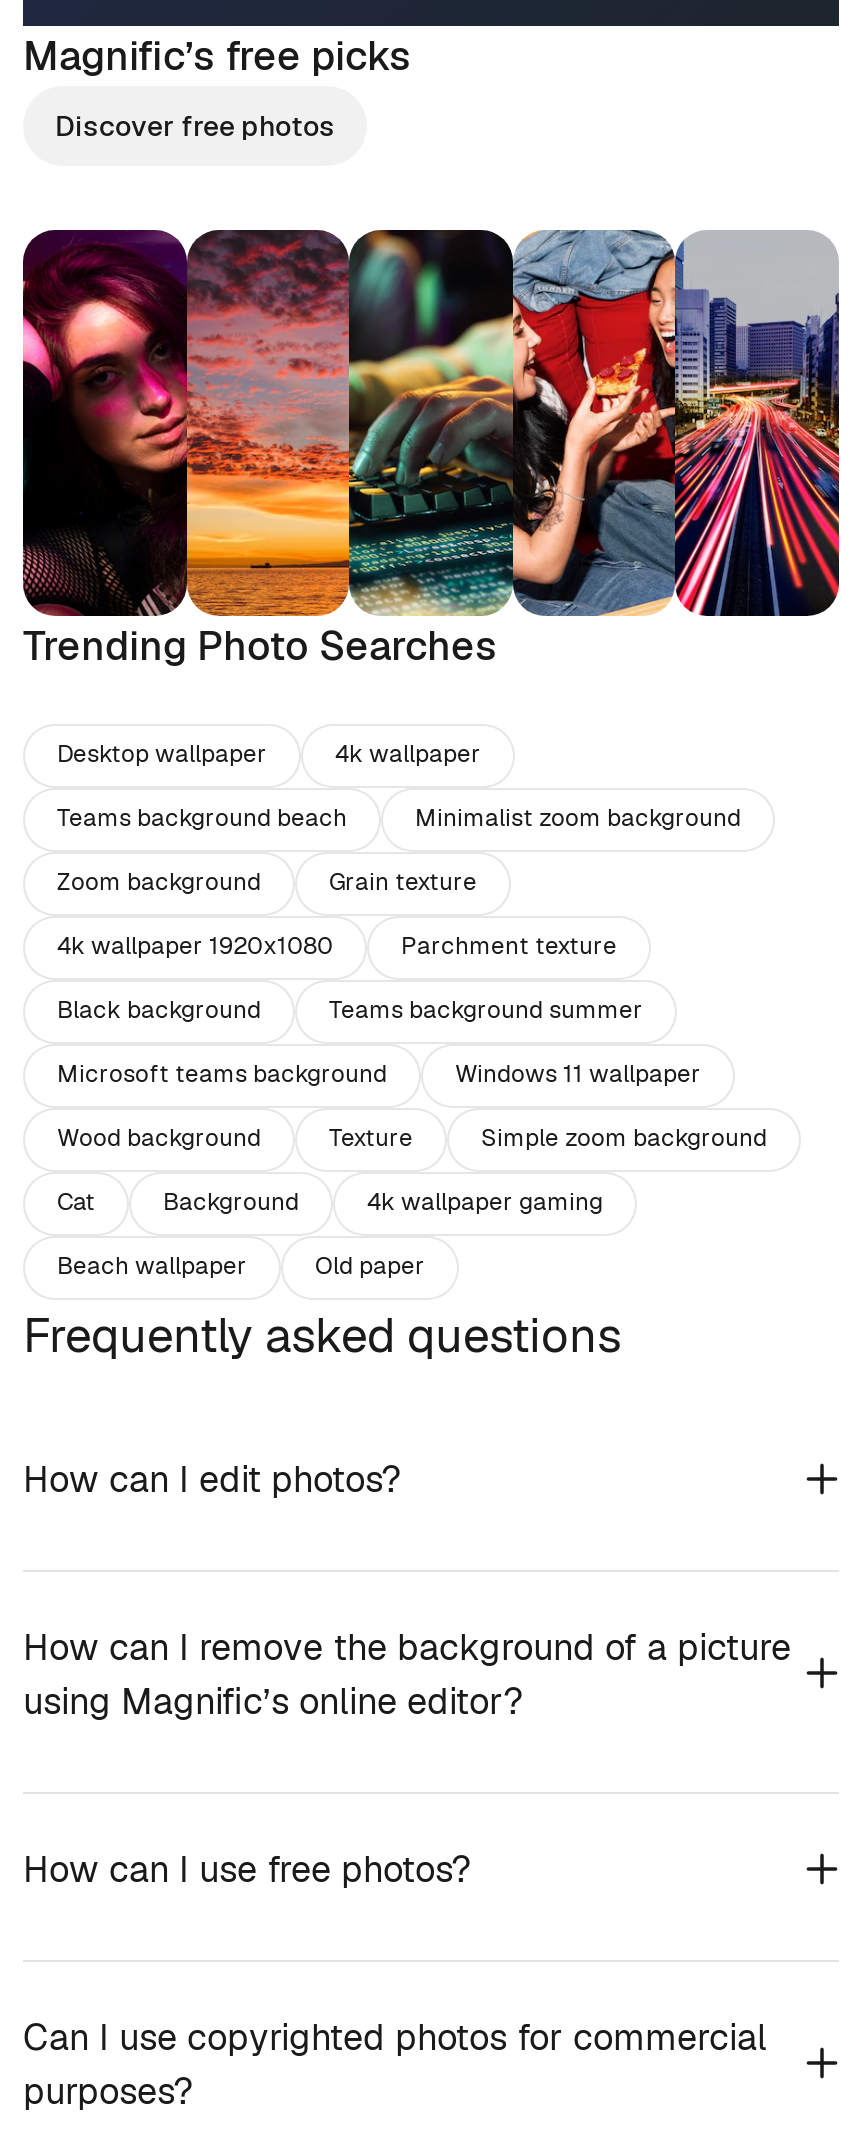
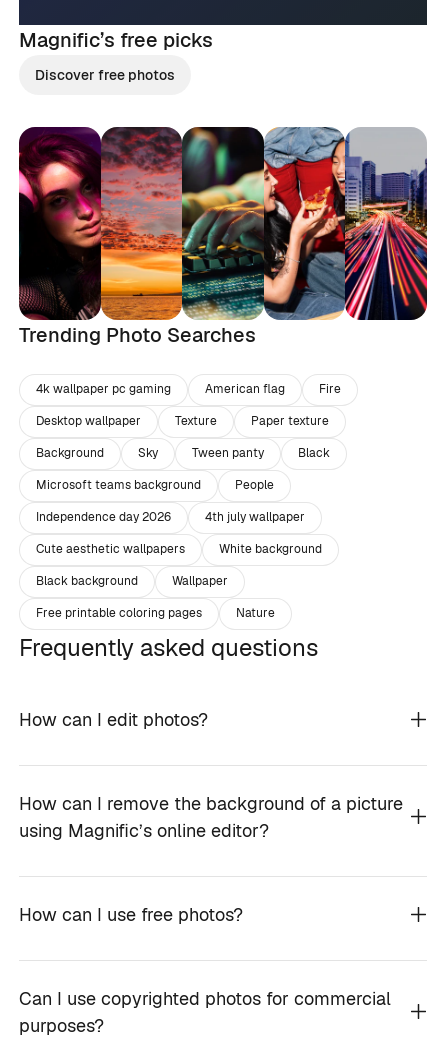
+ 4k wallpaper pc gaming
+ American flag
+ Fire

- 4k wallpaper
- Teams background beach
- Minimalist zoom background
- Zoom background
- Grain texture
- 4k wallpaper 1920x1080
- Parchment texture
- Teams background summer
- Windows 11 wallpaper
- Wood background

moved down: Desktop wallpaper

moved down: Black background

moved down: Microsoft teams background

- Simple zoom background
- Cat
+ Paper texture

moved up: Texture | Background

- 4k wallpaper gaming
- Beach wallpaper
- Old paper
+ Sky
+ Tween panty
+ Black
+ People
+ Independence day 2026
+ 4th july wallpaper
+ Cute aesthetic wallpapers
+ White background
+ Wallpaper
+ Free printable coloring pages
+ Nature
